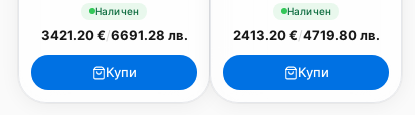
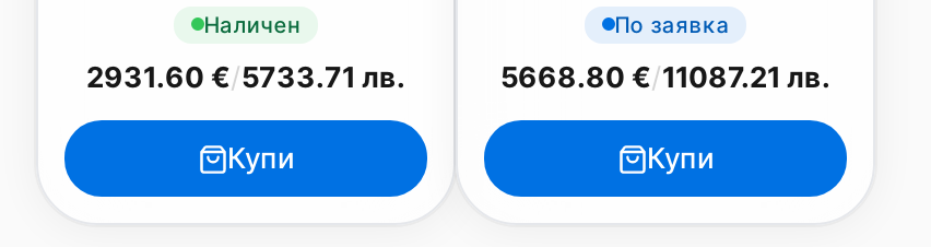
- Наличен
+ По заявка

- 3421.20 €/ 6691.28 лв.
+ 2931.60 €/ 5733.71 лв.

- 2413.20 €/ 4719.80 лв.
+ 5668.80 €/ 11087.21 лв.
